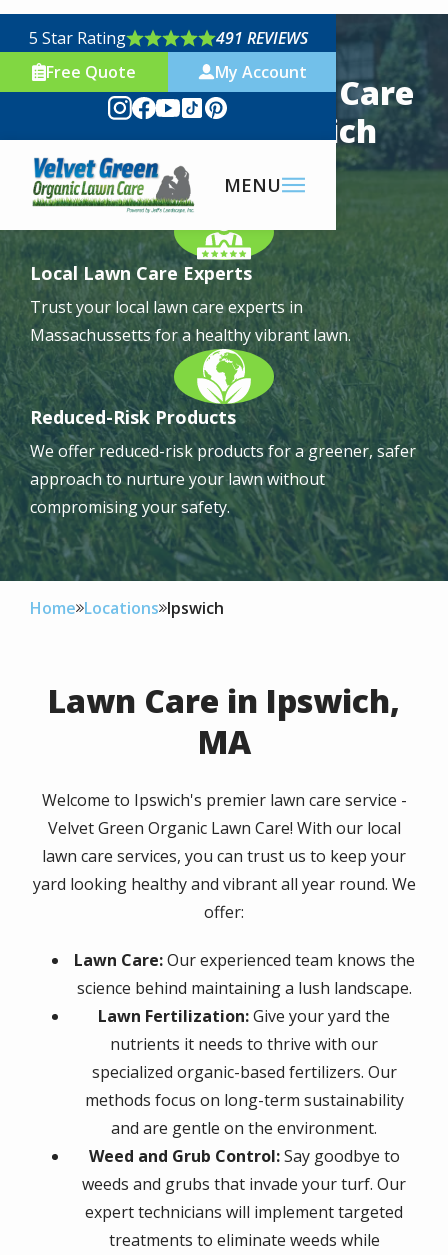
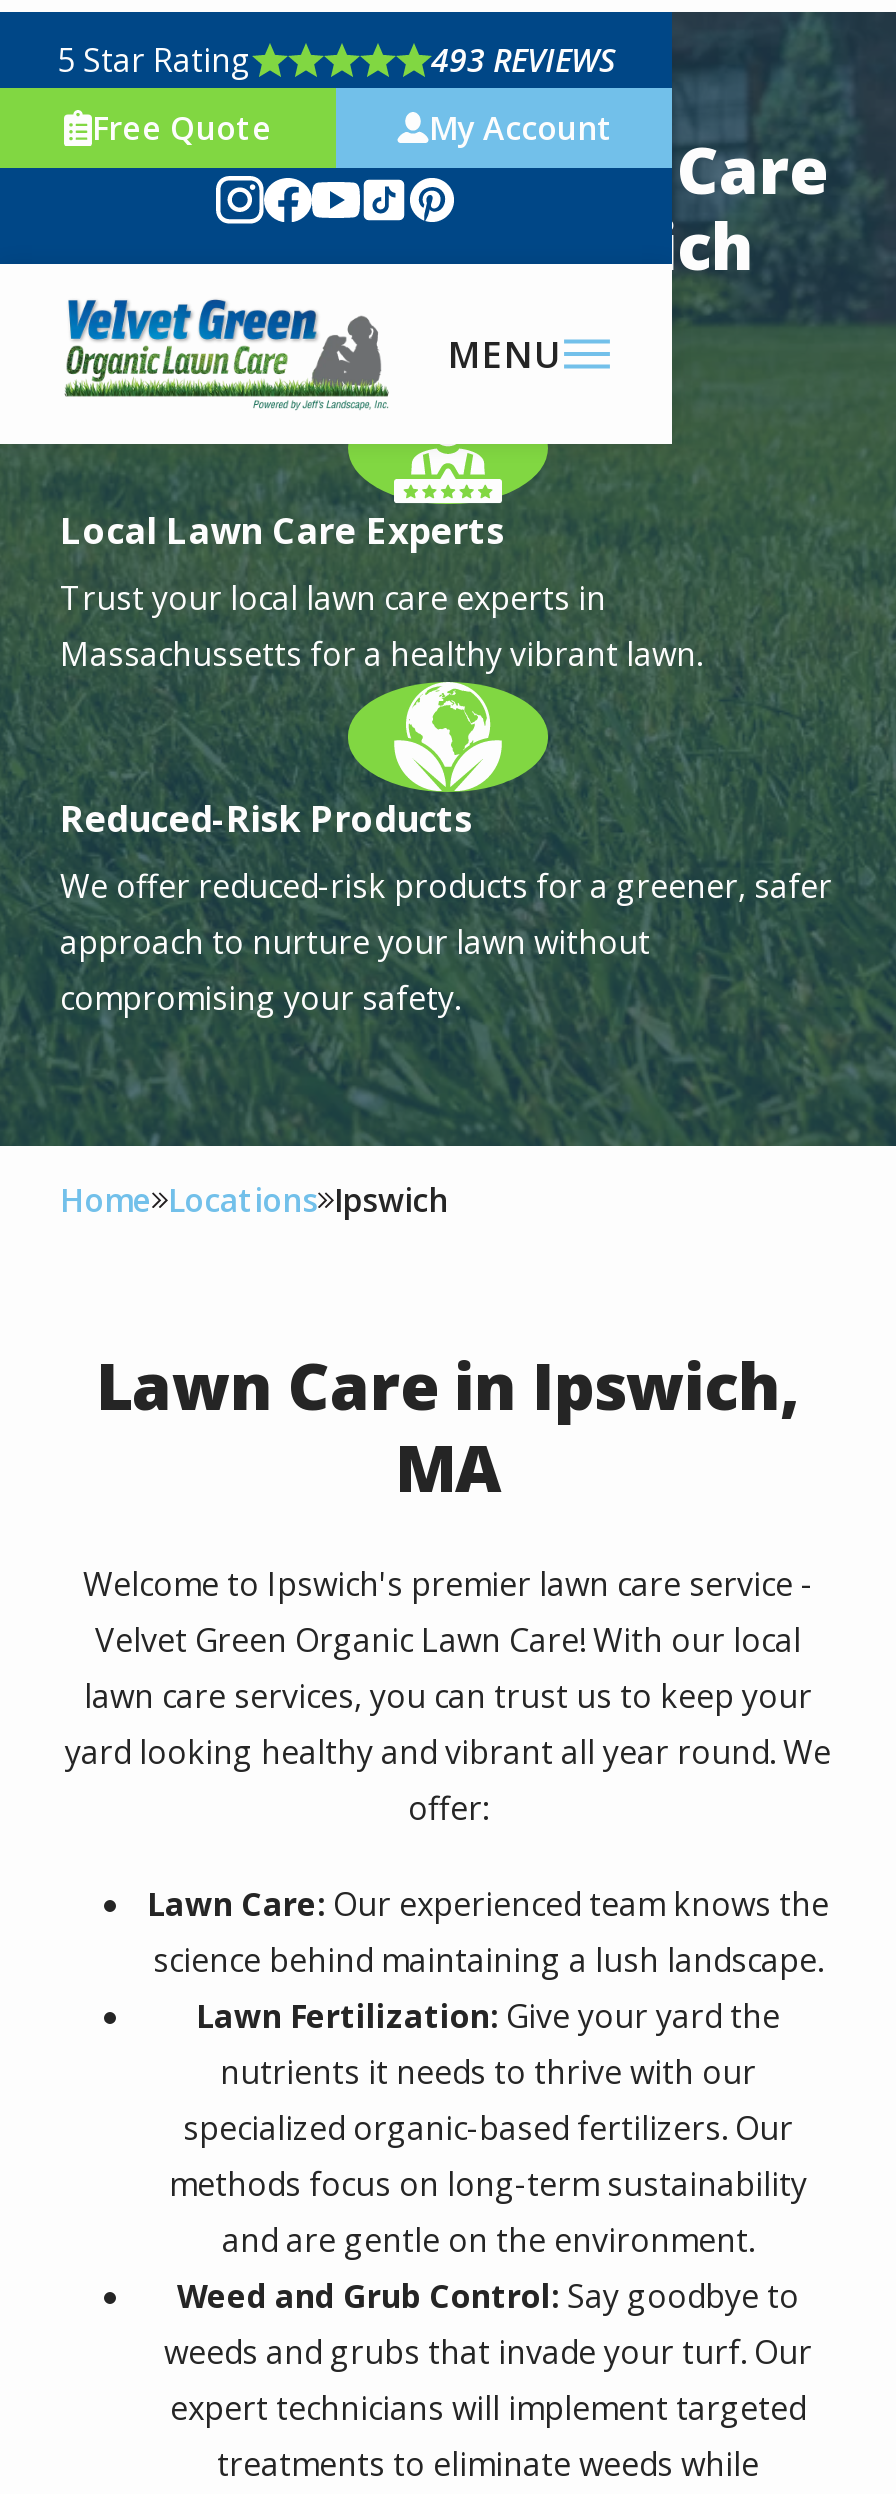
- 491 REVIEWS
+ 493 REVIEWS
